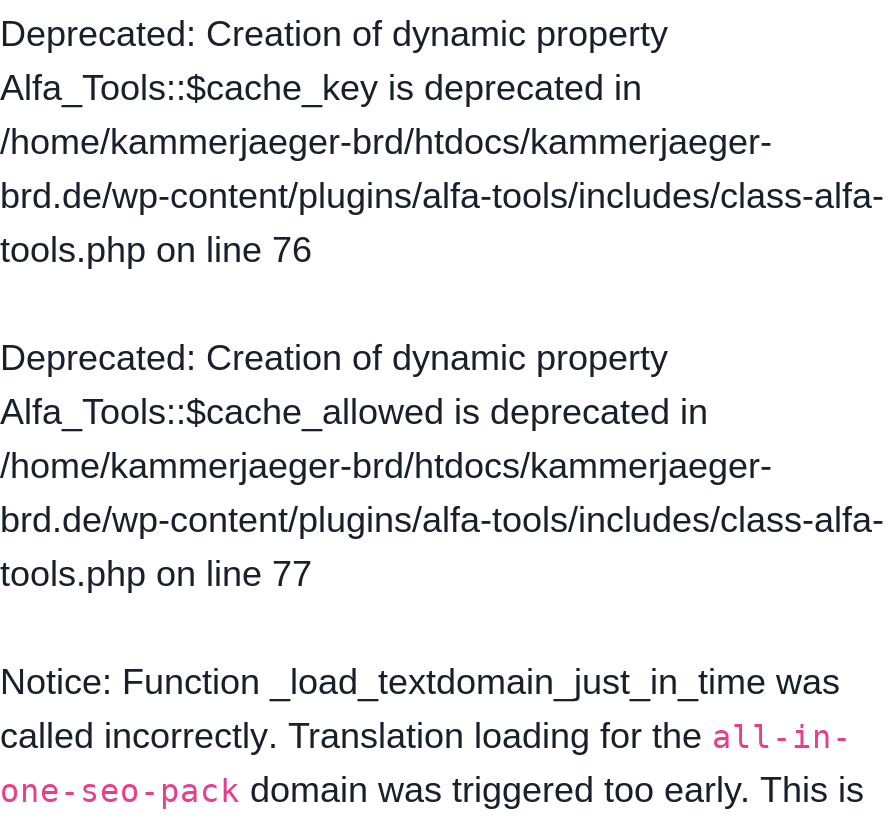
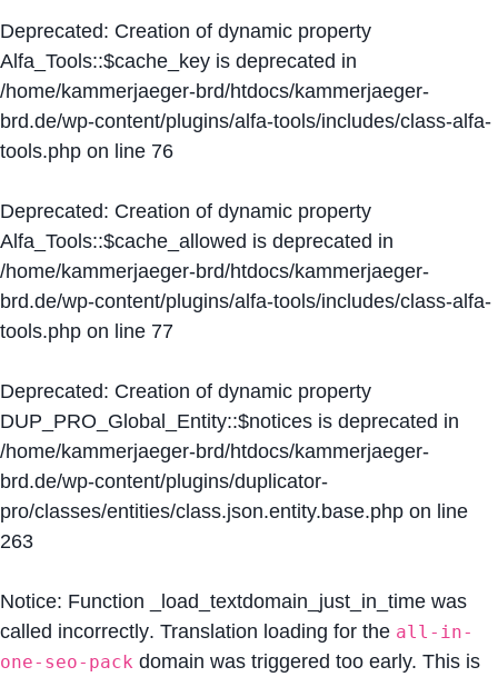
+ Deprecated: Creation of dynamic property
+ DUP_PRO_Global_Entity::$notices is deprecated in
+ /home/kammerjaeger-brd/htdocs/kammerjaeger-
+ brd.de/wp-content/plugins/duplicator-
+ pro/classes/entities/class.json.entity.base.php on line
+ 263
